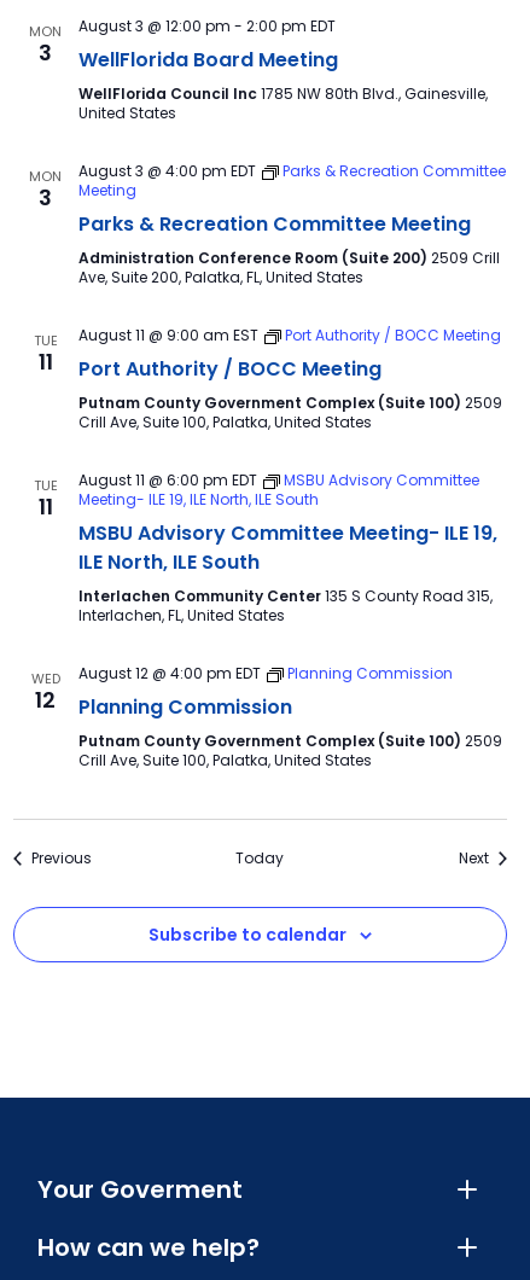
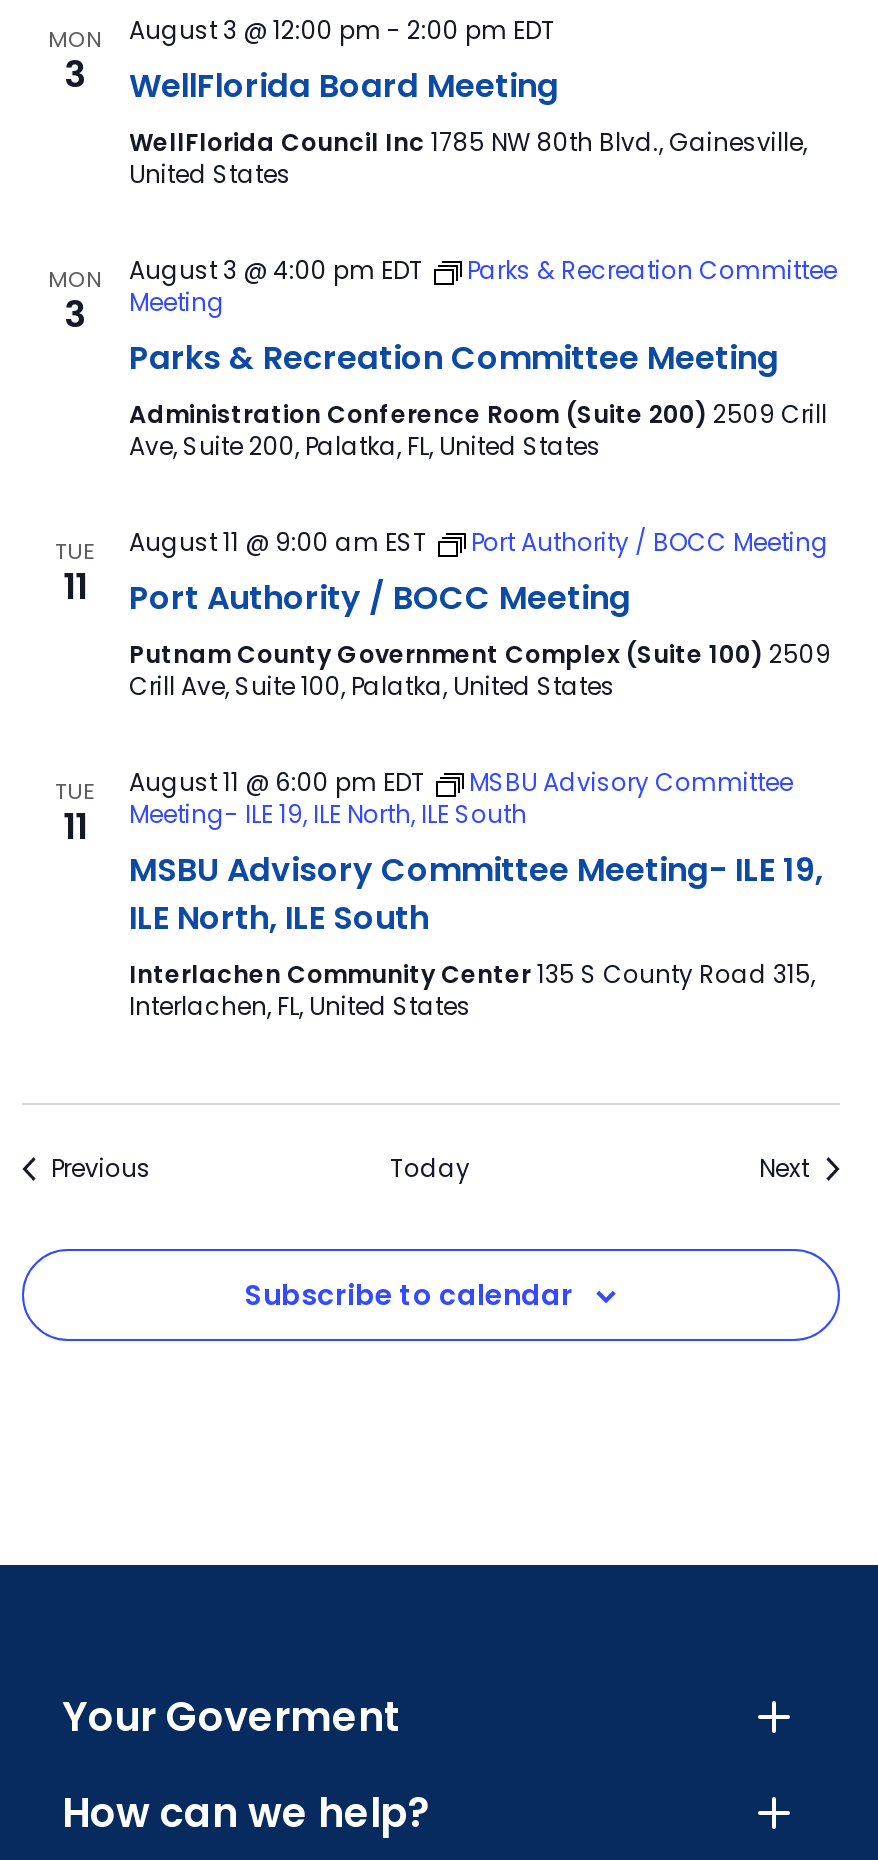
- WED
- 12

- August 12 @ 4:00 pm EDT
- Planning Commission
- Planning Commission
- Putnam County Government Complex (Suite 100) 2509
- Crill Ave, Suite 100, Palatka, United States
